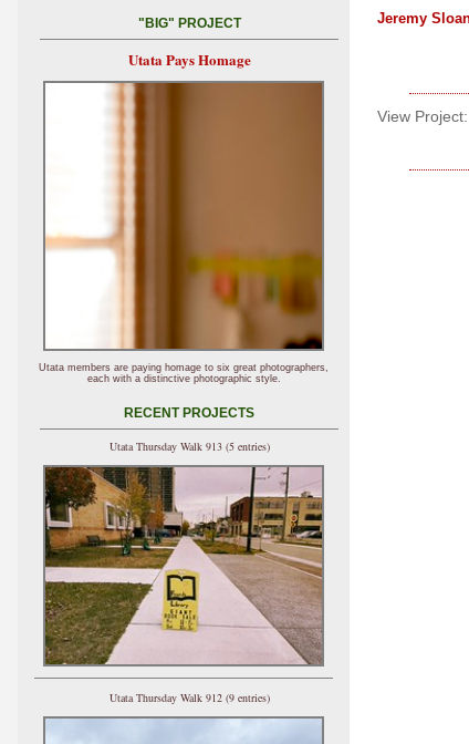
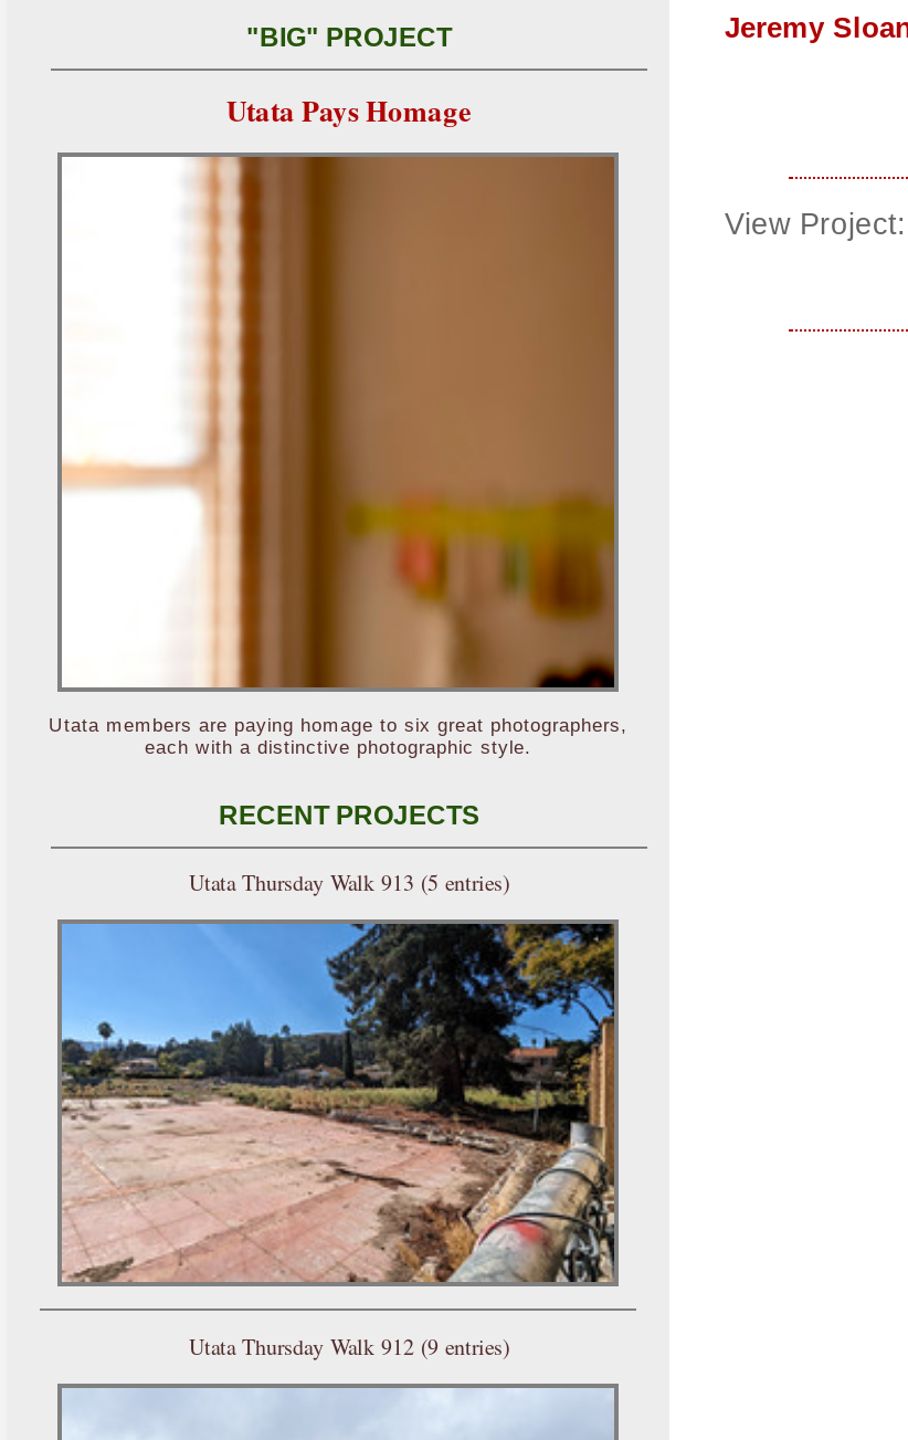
- [image]
+ [image]
